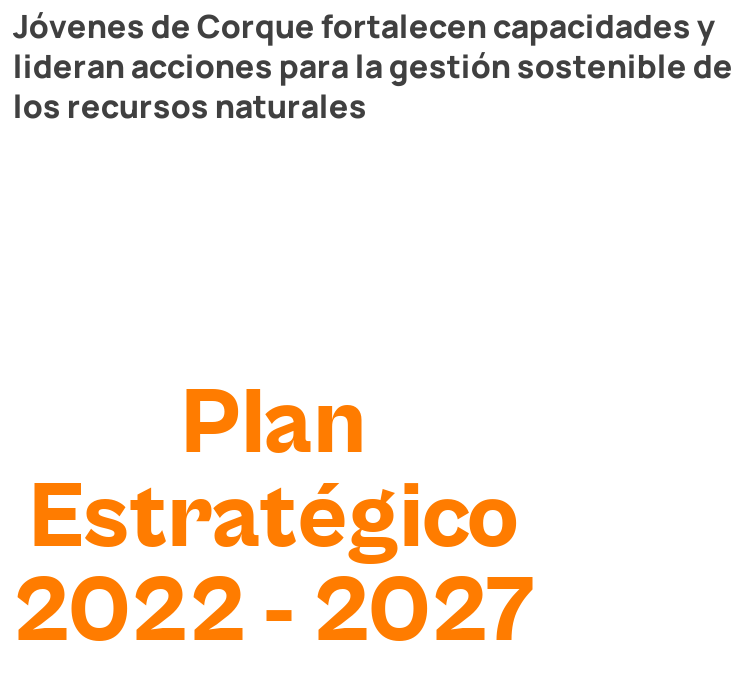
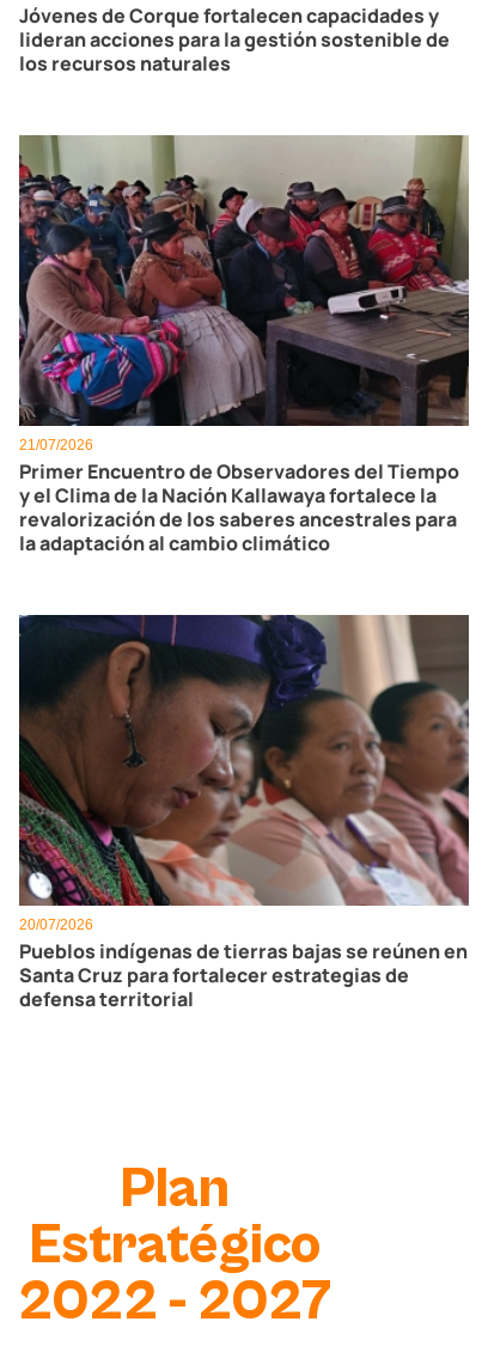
+ [image]
+ 21/07/2026
+ Primer Encuentro de Observadores del Tiempo
+ y el Clima de la Nación Kallawaya fortalece la
+ revalorización de los saberes ancestrales para
+ la adaptación al cambio climático

+ [image]
+ 20/07/2026
+ Pueblos indígenas de tierras bajas se reúnen en
+ Santa Cruz para fortalecer estrategias de
+ defensa territorial
